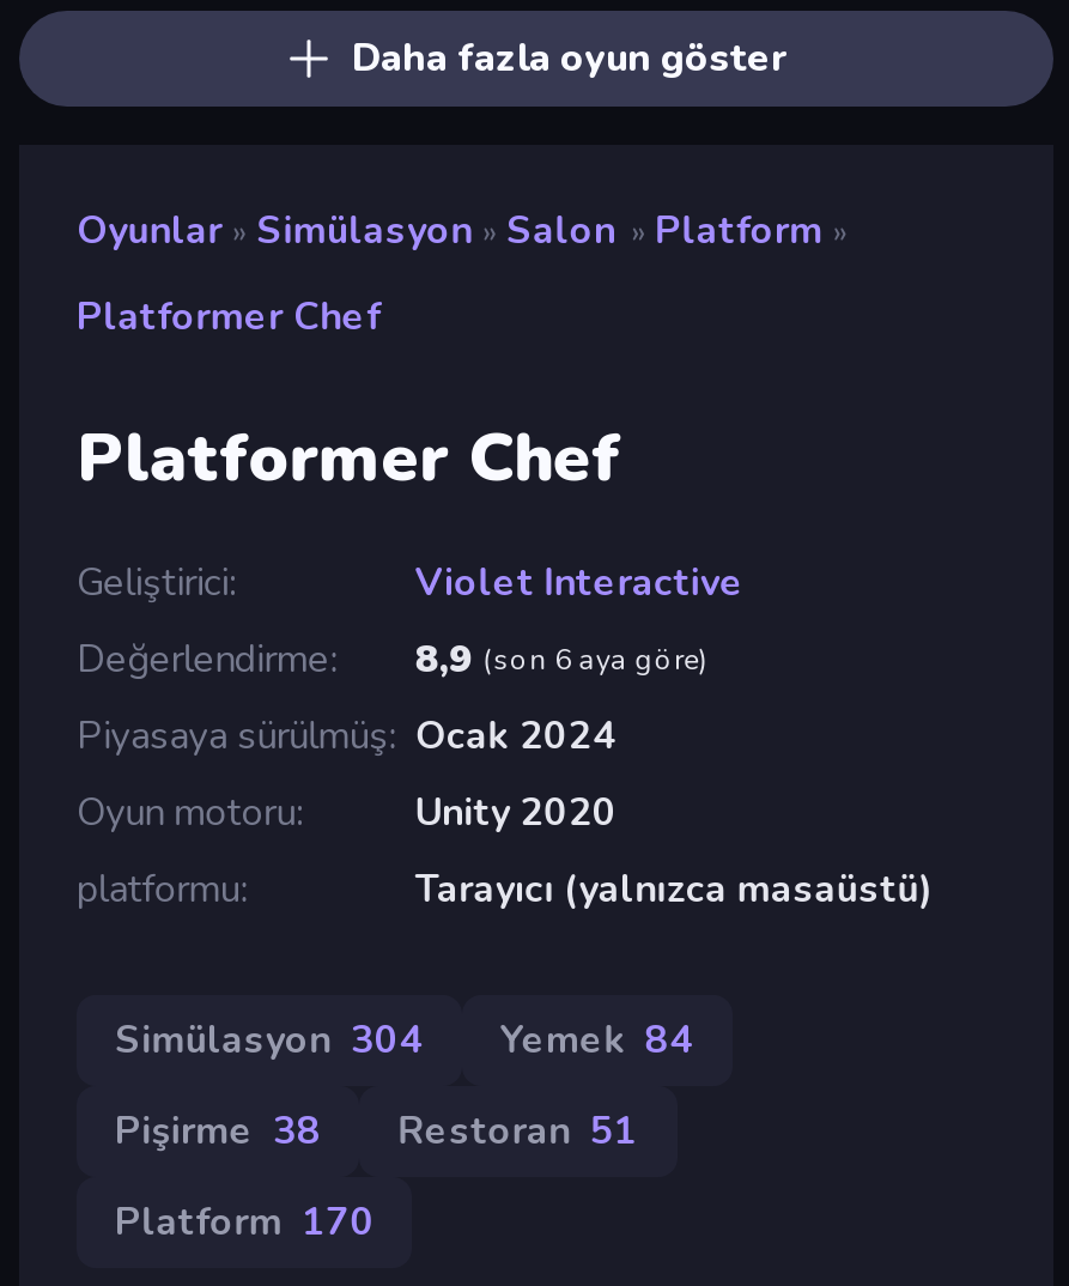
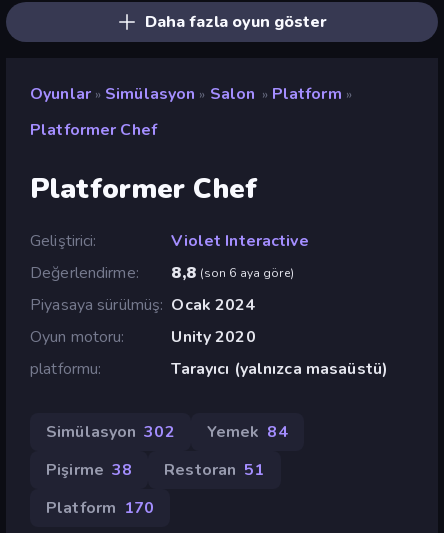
- Değerlendirme 8,9 (son 6 aya göre)
+ Değerlendirme 8,8 (son 6 aya göre)

- Simülasyon 304 Yemek 84
+ Simülasyon 302 Yemek 84
